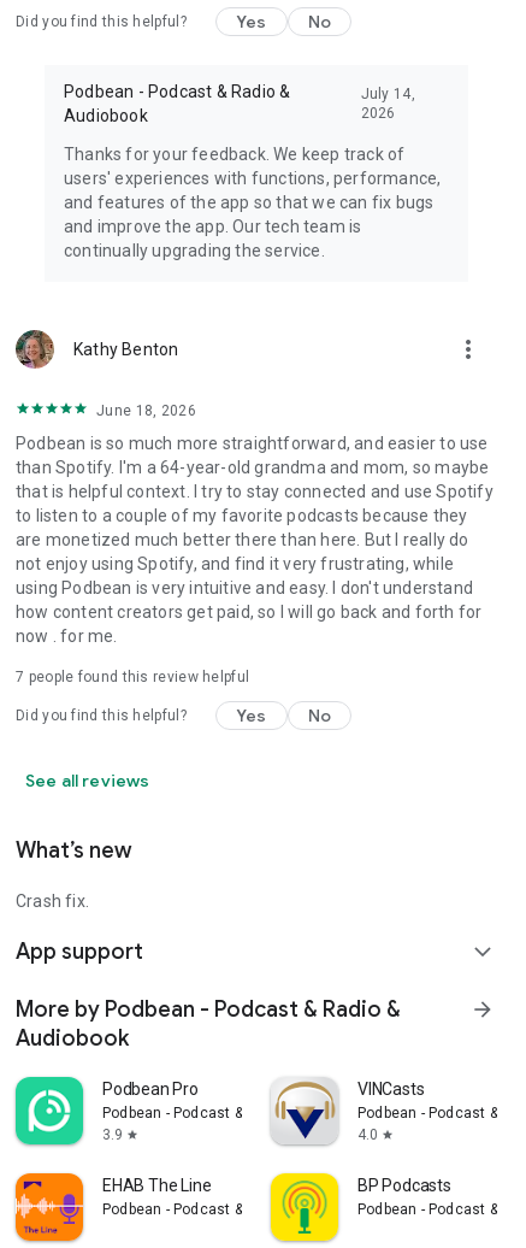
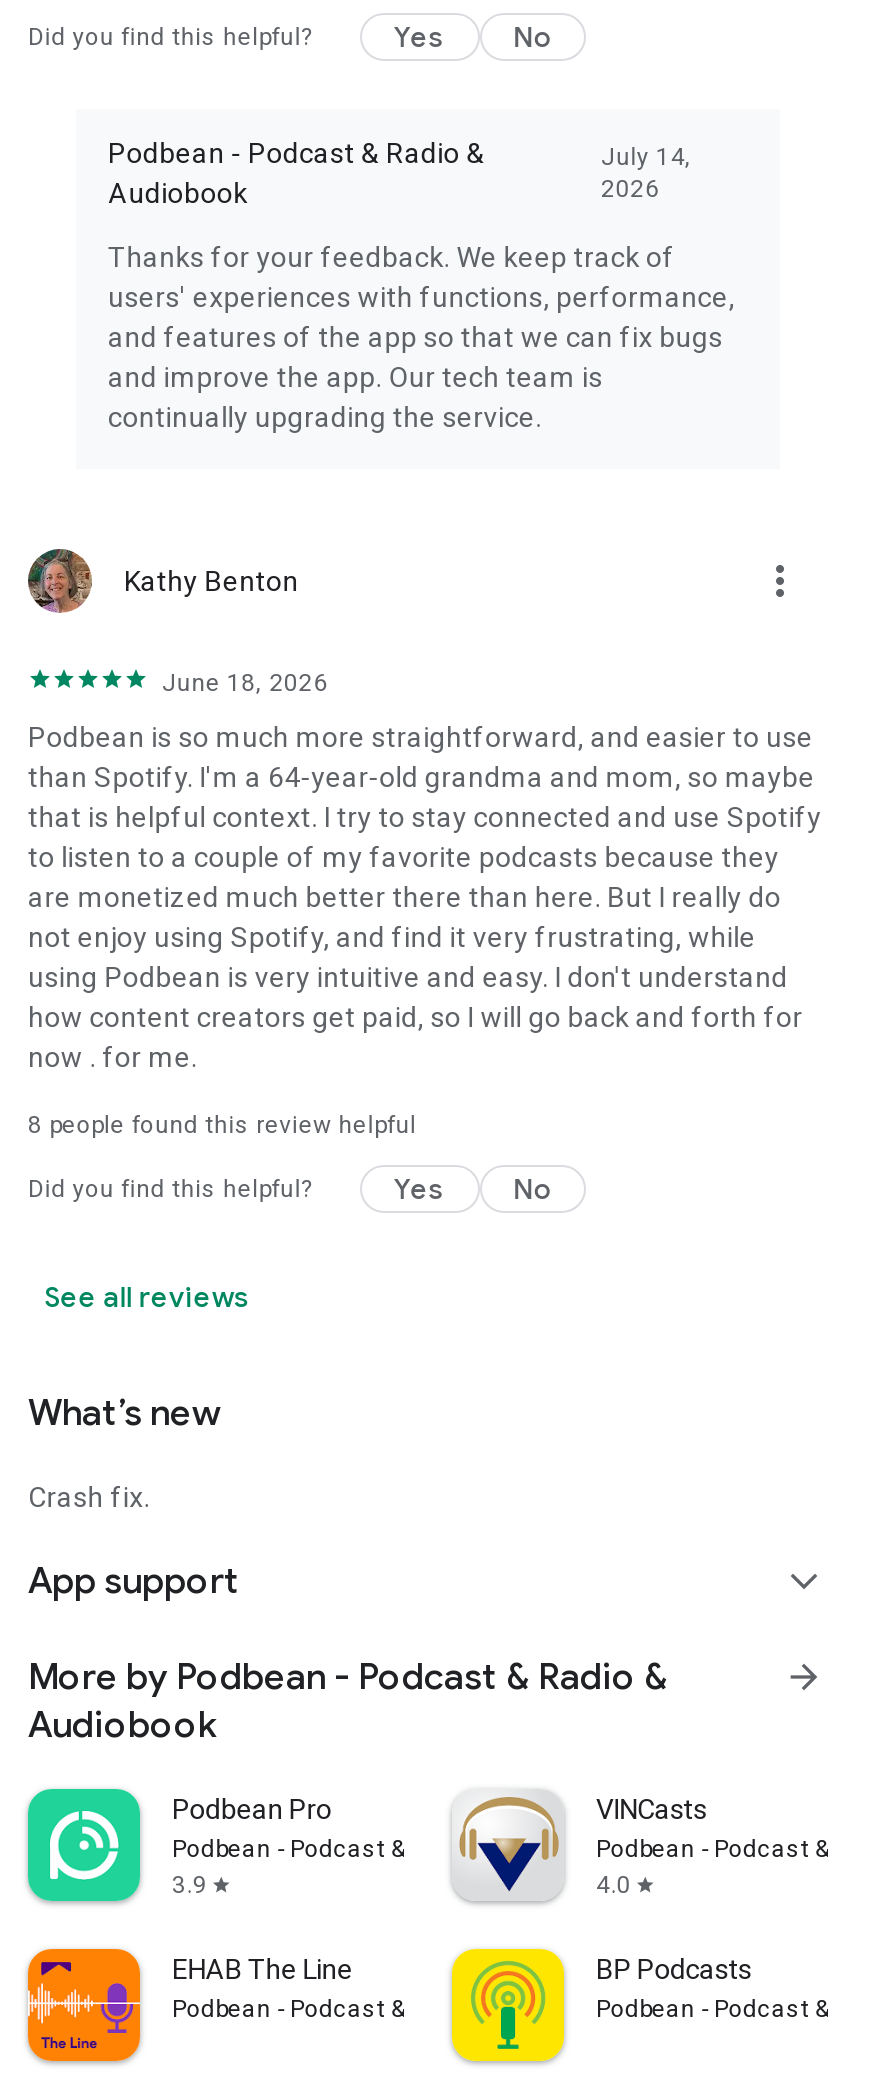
- 7 people found this review helpful
+ 8 people found this review helpful
